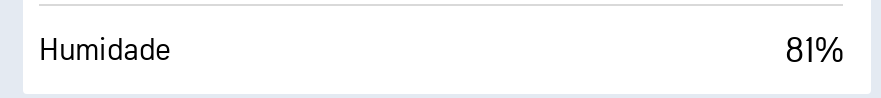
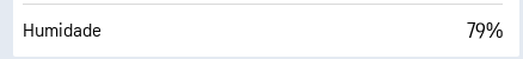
- 81%
+ 79%
